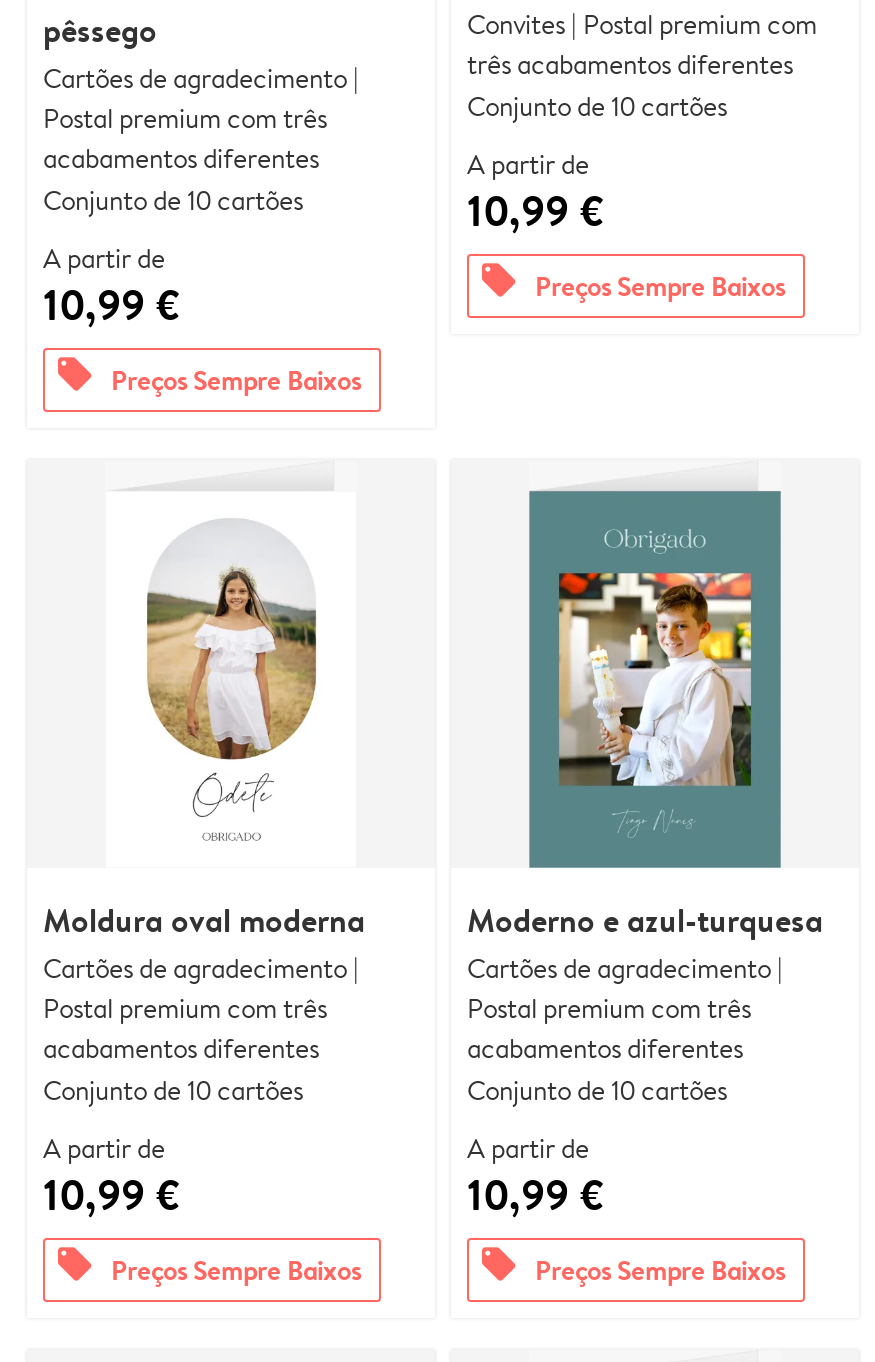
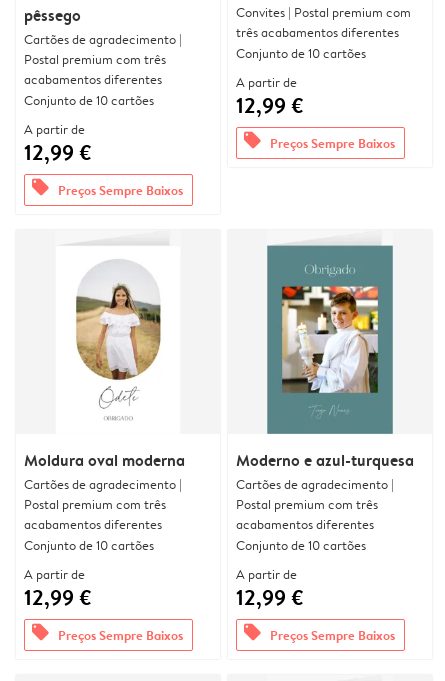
- 10,99 €
+ 12,99 €

- 10,99 €
+ 12,99 €

- 10,99 €
+ 12,99 €

- 10,99 €
+ 12,99 €
